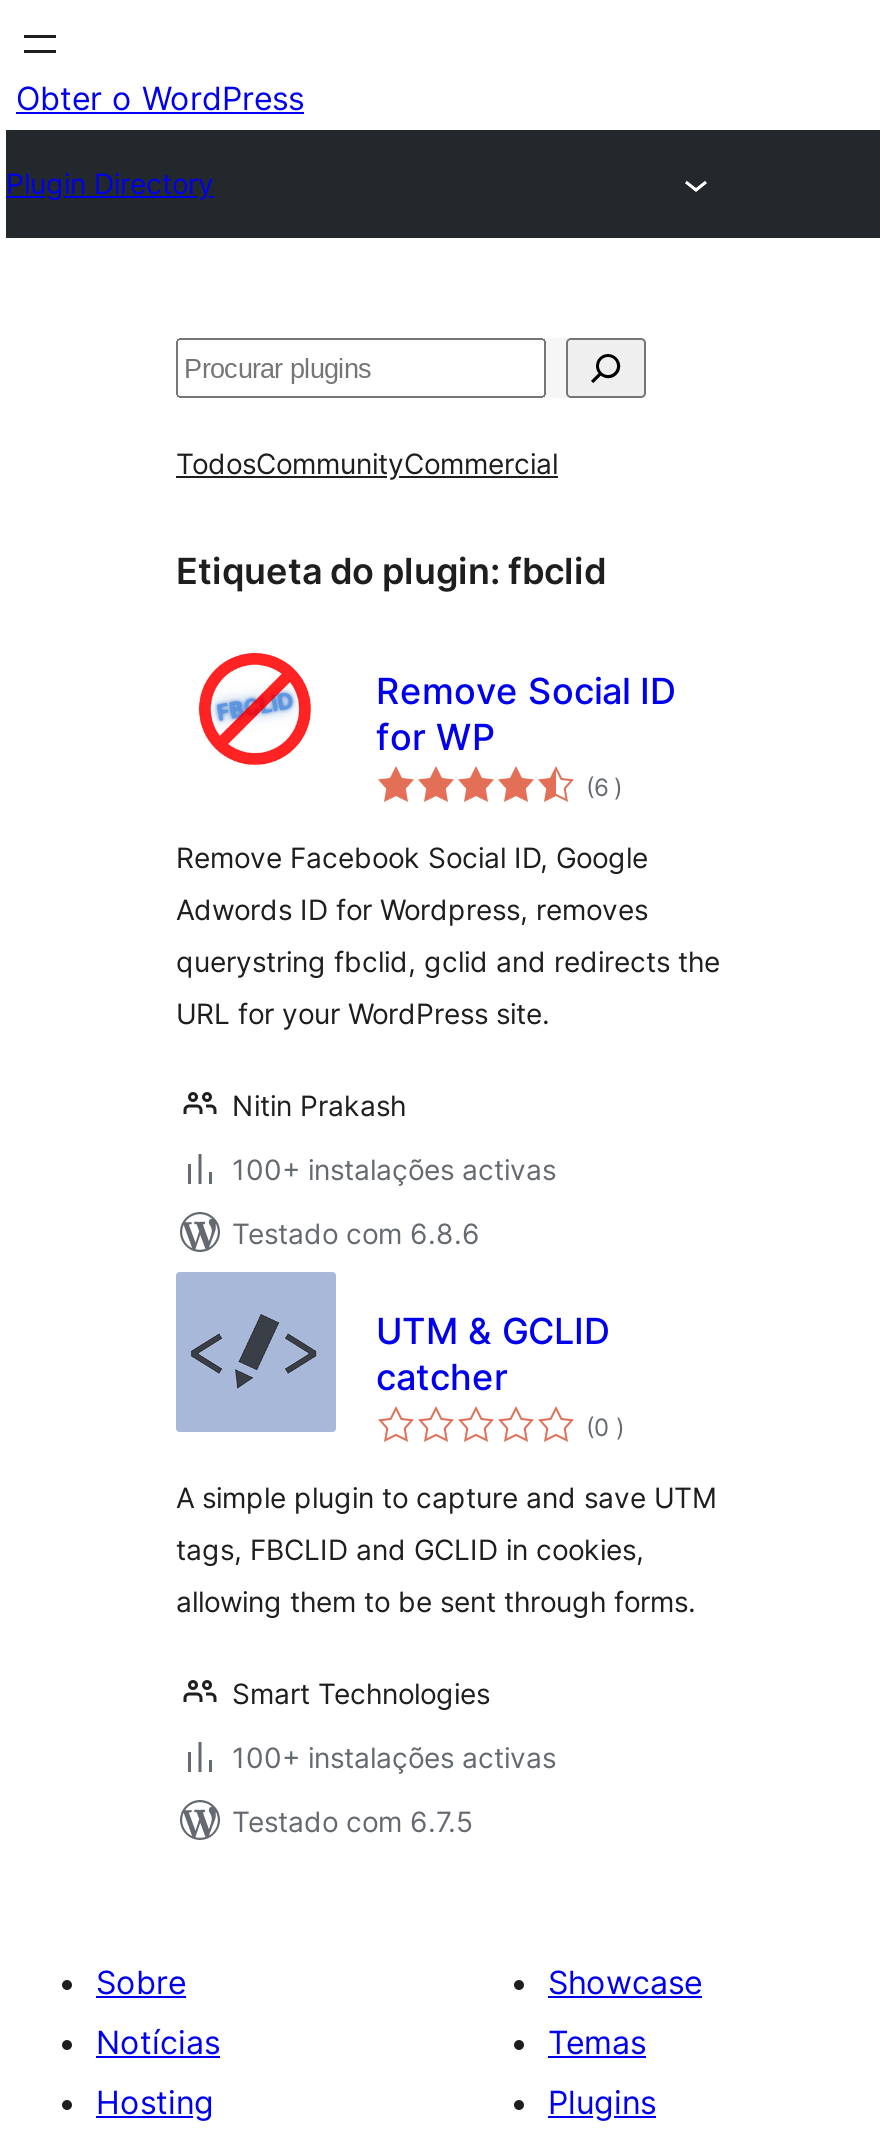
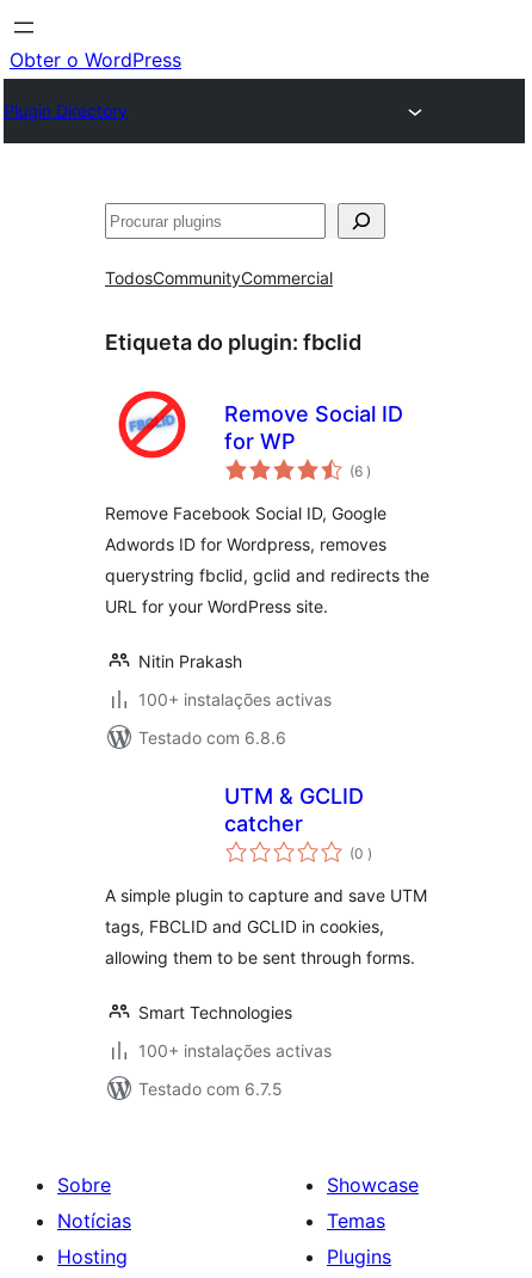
- [image]
